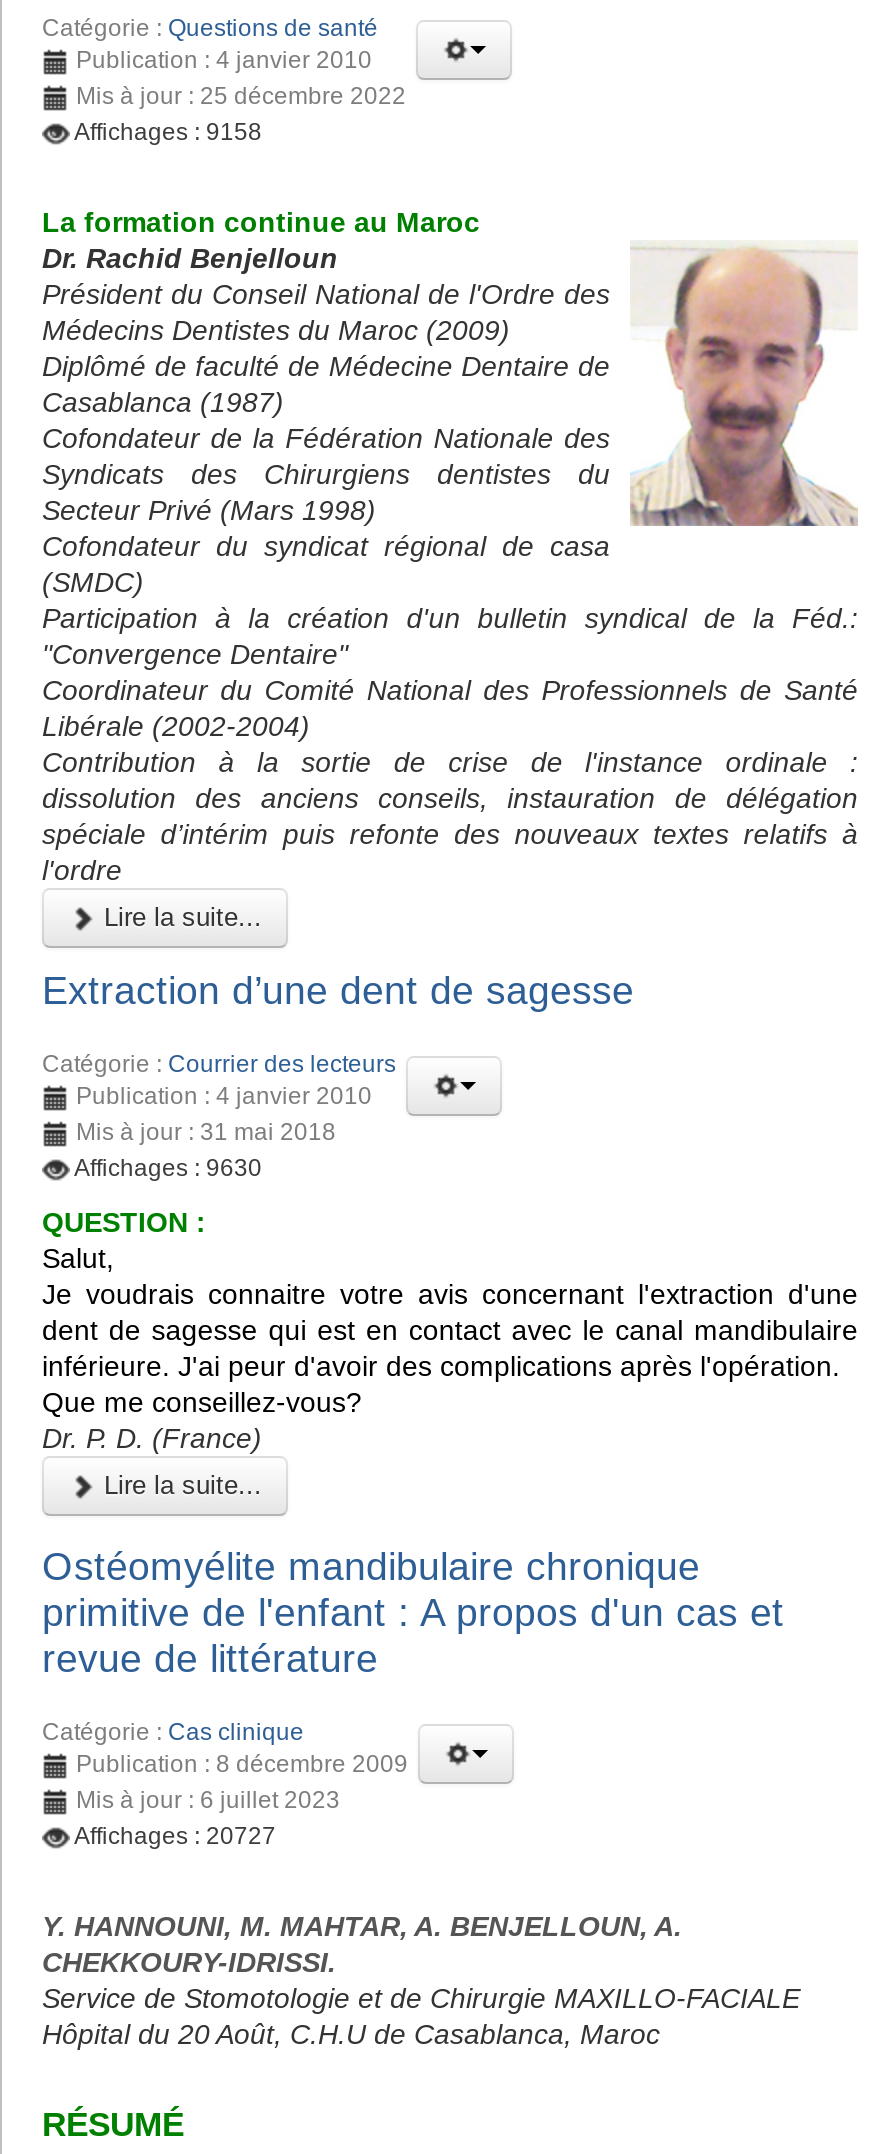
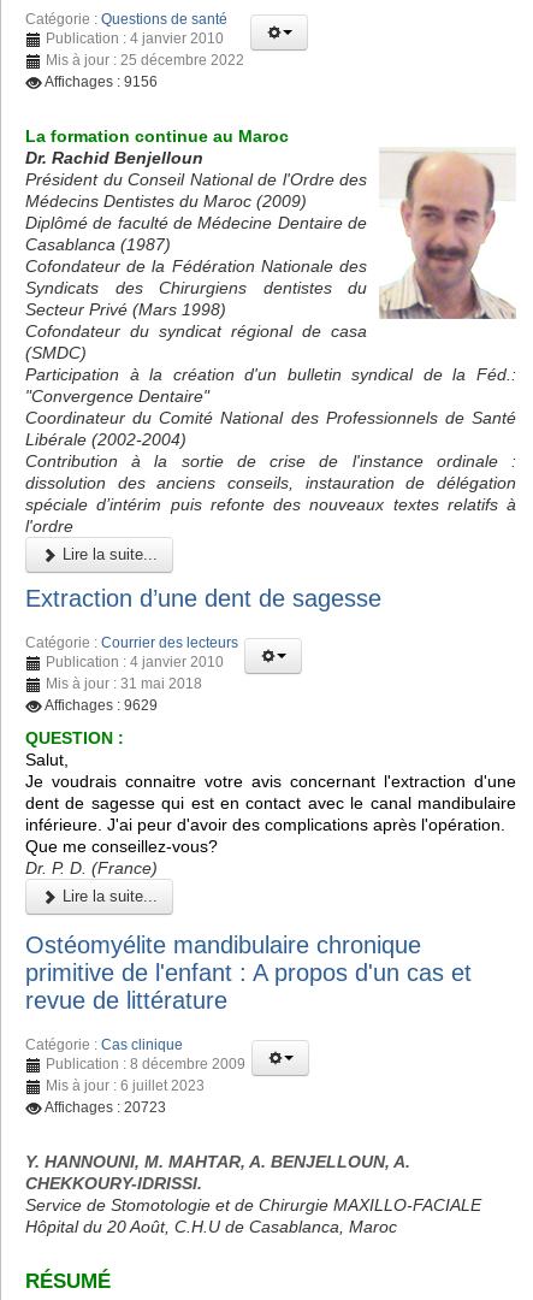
- Affichages : 9158
+ Affichages : 9156

- Affichages : 9630
+ Affichages : 9629

- Affichages : 20727
+ Affichages : 20723
